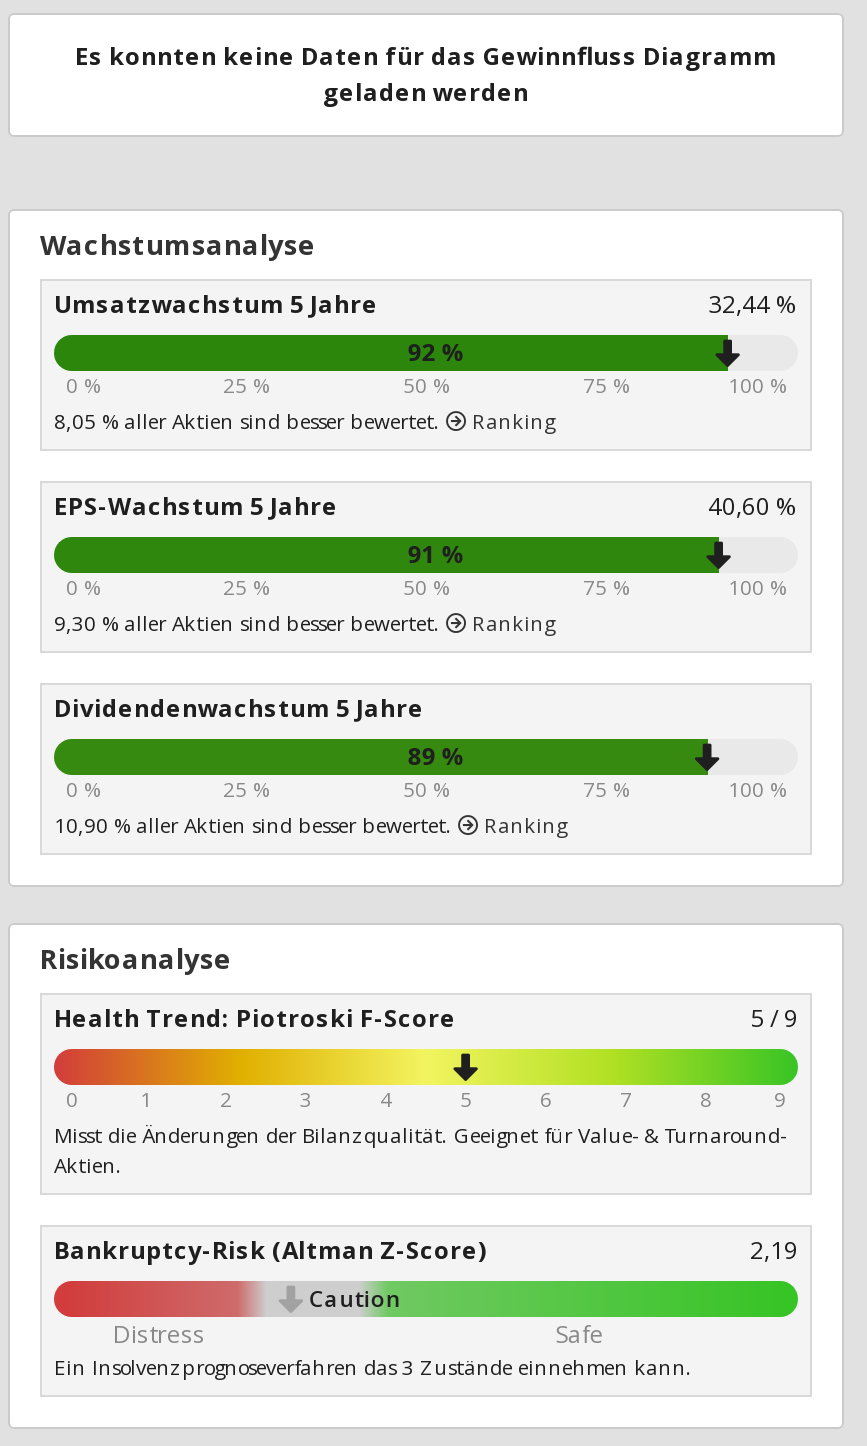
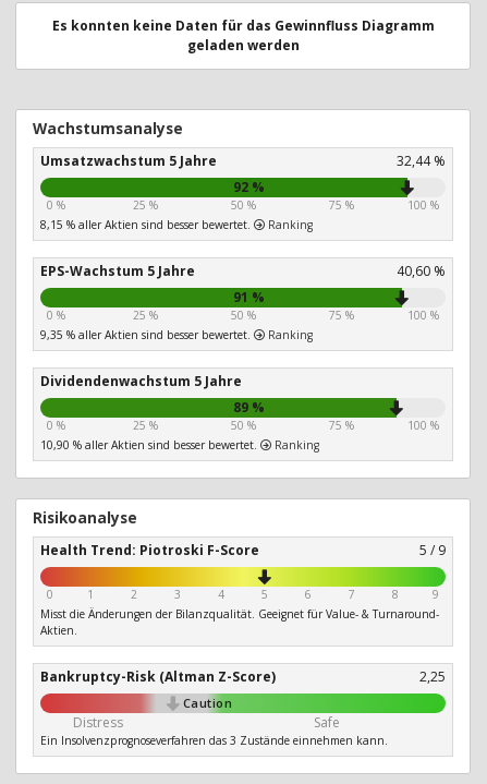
- 8,05 % aller Aktien sind besser bewertet.
+ 8,15 % aller Aktien sind besser bewertet.

- 9,30 % aller Aktien sind besser bewertet.
+ 9,35 % aller Aktien sind besser bewertet.

- 2,19
+ 2,25
